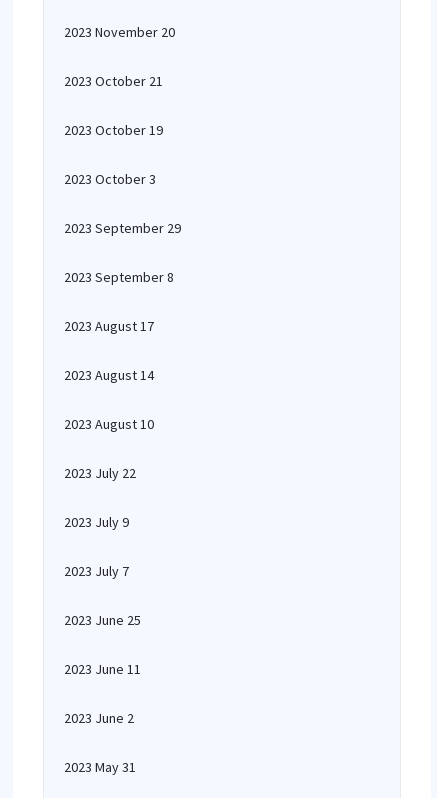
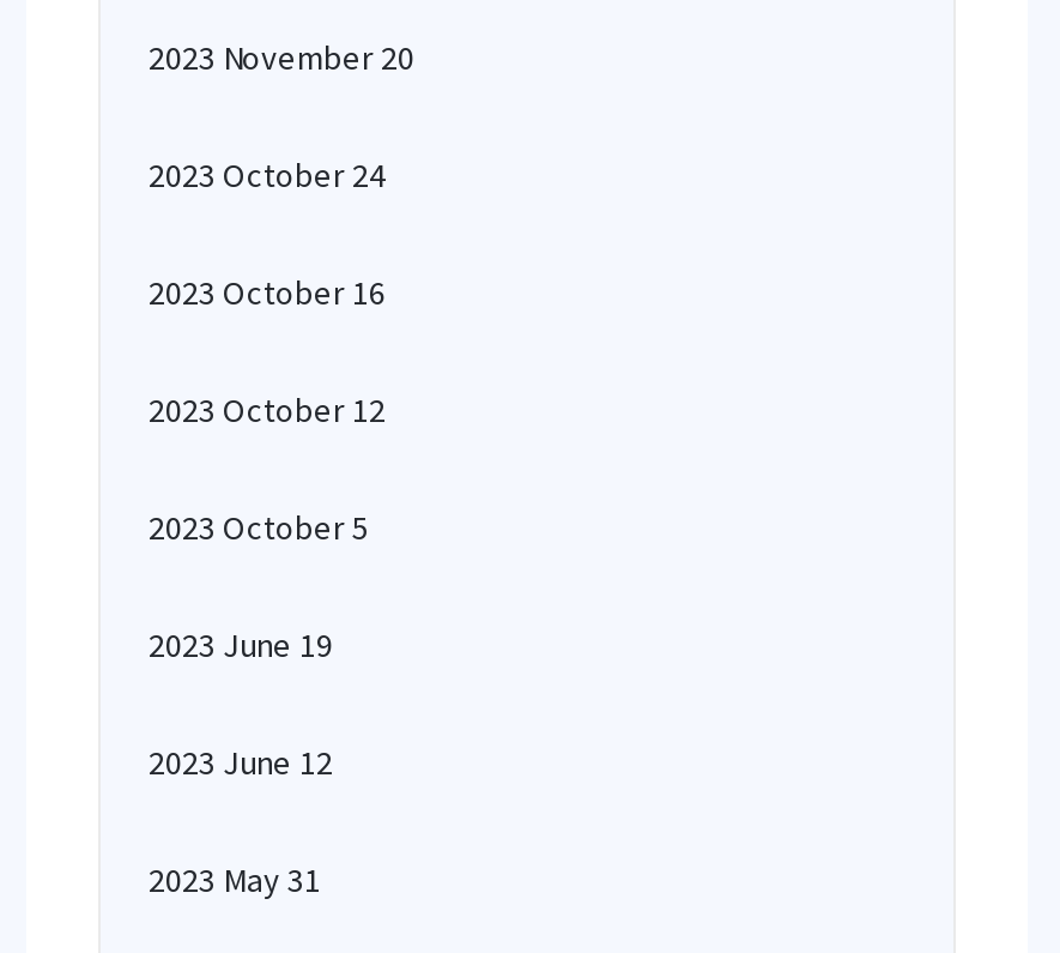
- 2023 October 21
- 2023 October 19
- 2023 October 3
- 2023 September 29
- 2023 September 8
- 2023 August 17
- 2023 August 14
- 2023 August 10
- 2023 July 22
- 2023 July 9
- 2023 July 7
- 2023 June 25
- 2023 June 11
- 2023 June 2
+ 2023 October 24
+ 2023 October 16
+ 2023 October 12
+ 2023 October 5
+ 2023 June 19
+ 2023 June 12
